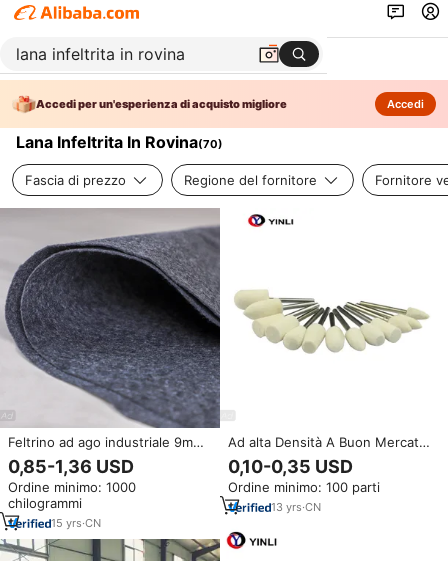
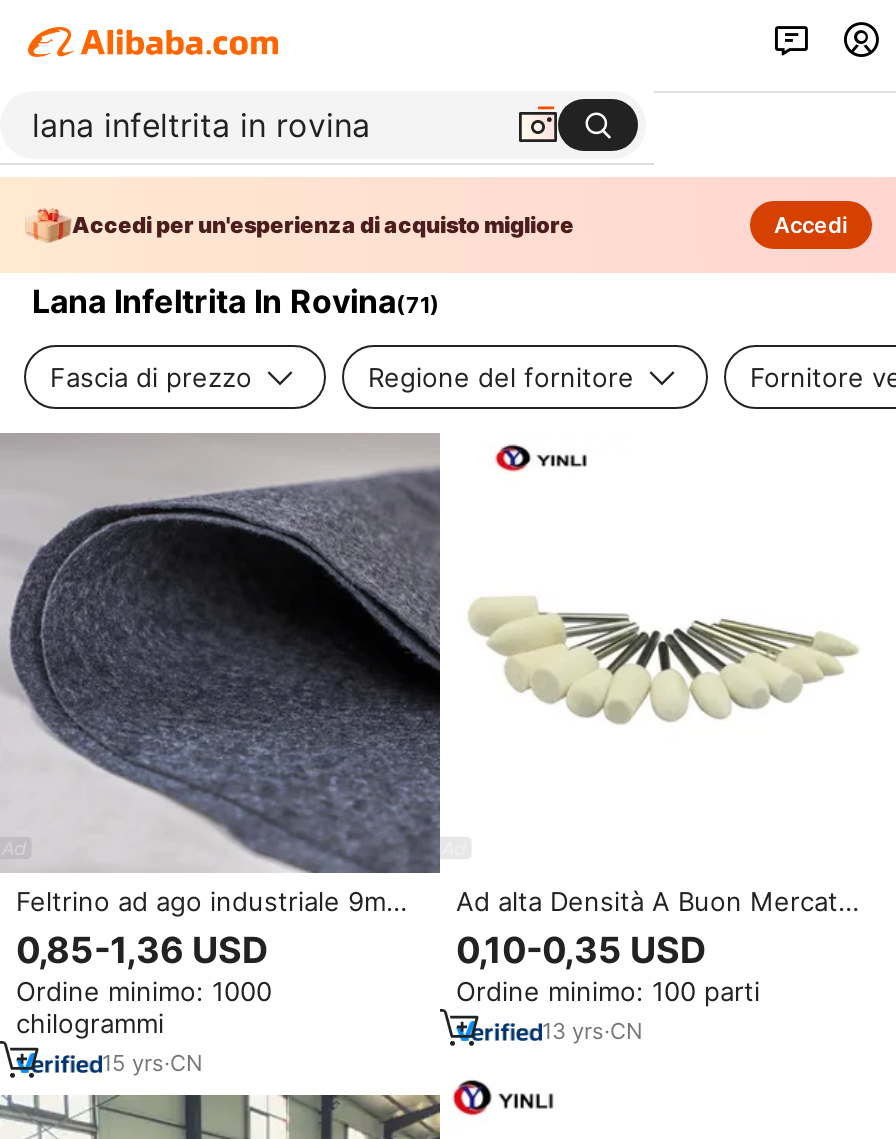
- Lana Infeltrita In Rovina(70)
+ Lana Infeltrita In Rovina(71)
